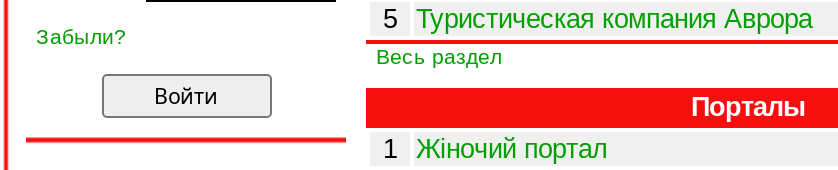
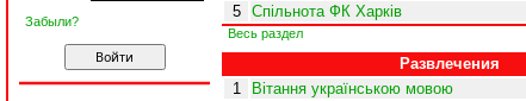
- Туристическая компания Аврора
+ Спільнота ФК Харків

- Порталы
+ Развлечения

- Жіночий портал
+ Вітання українською мовою
